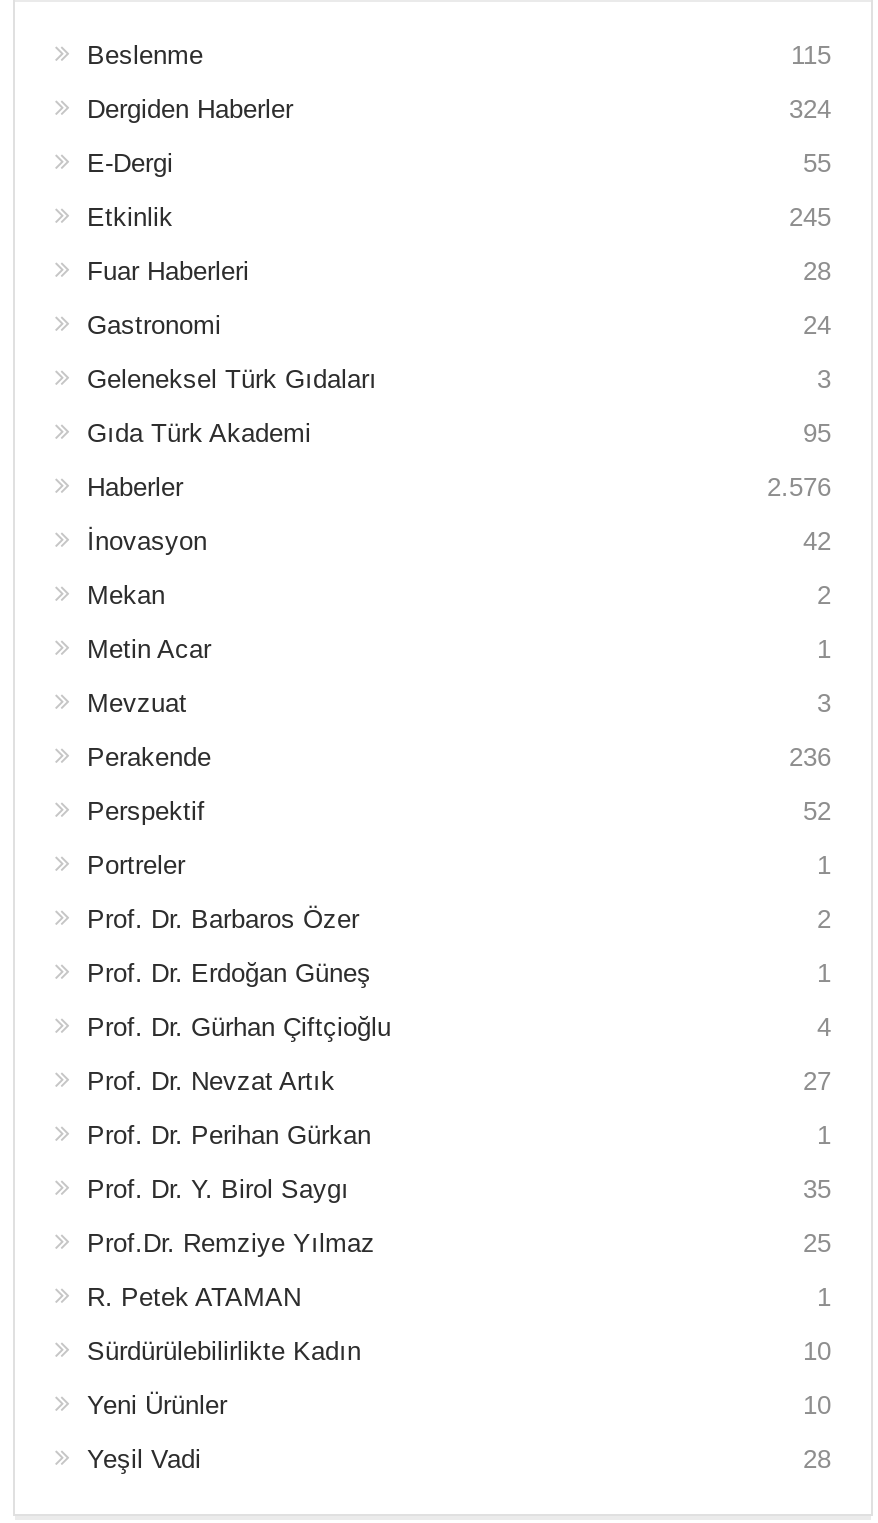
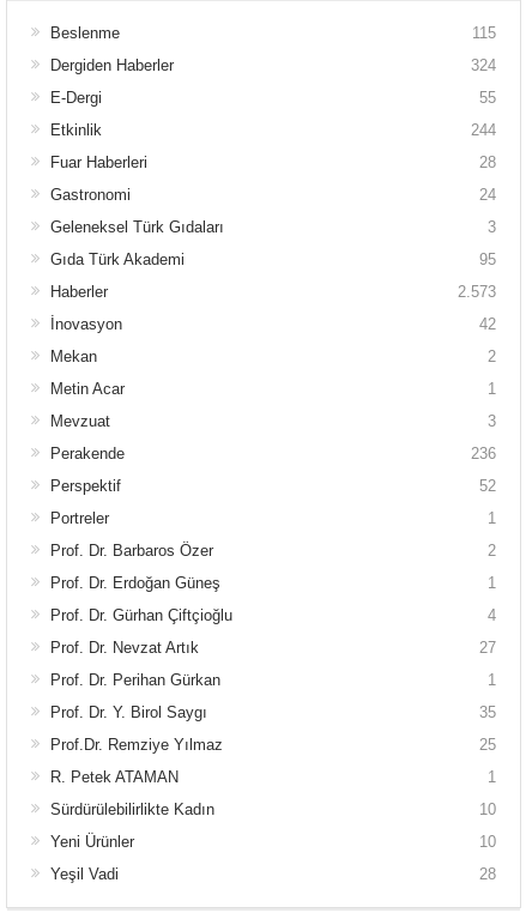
- 245
+ 244

- 2.576
+ 2.573
